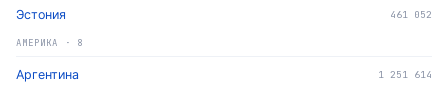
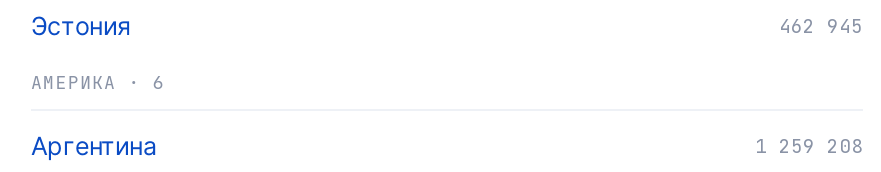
- 461 052
+ 462 945

- АМЕРИКА · 8
+ АМЕРИКА · 6

- 1 251 614
+ 1 259 208
